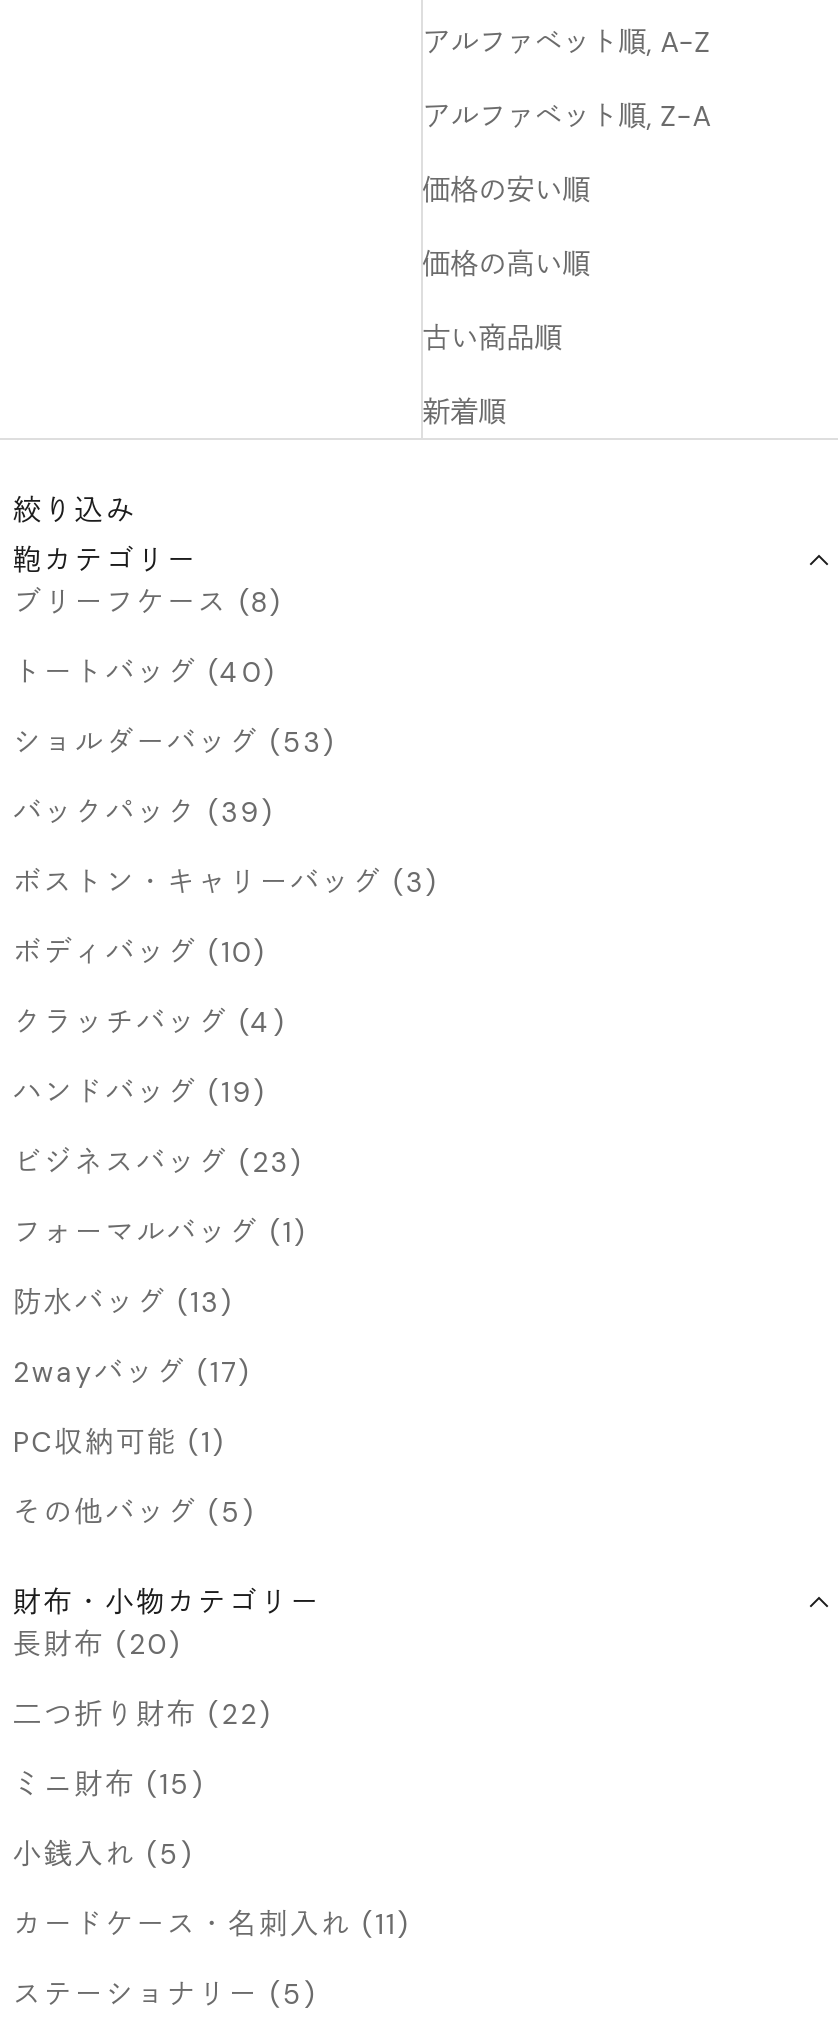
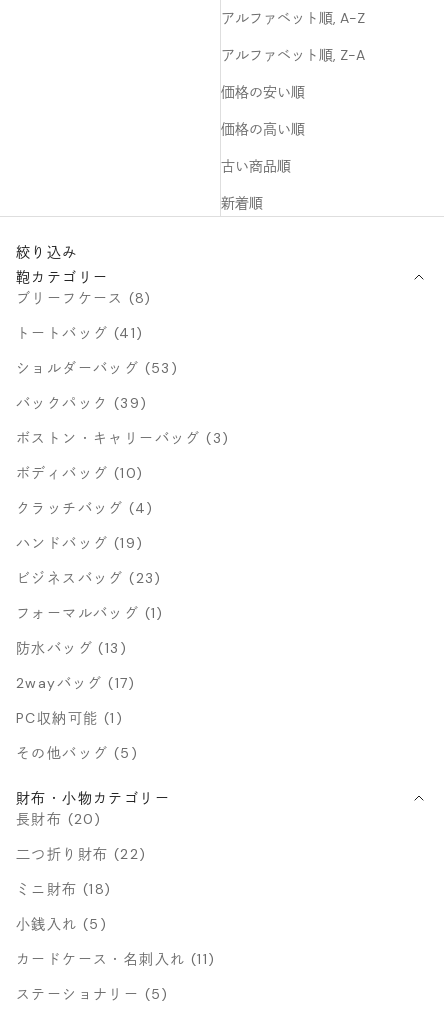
- トートバッグ (40)
+ トートバッグ (41)

- ミニ財布 (15)
+ ミニ財布 (18)
